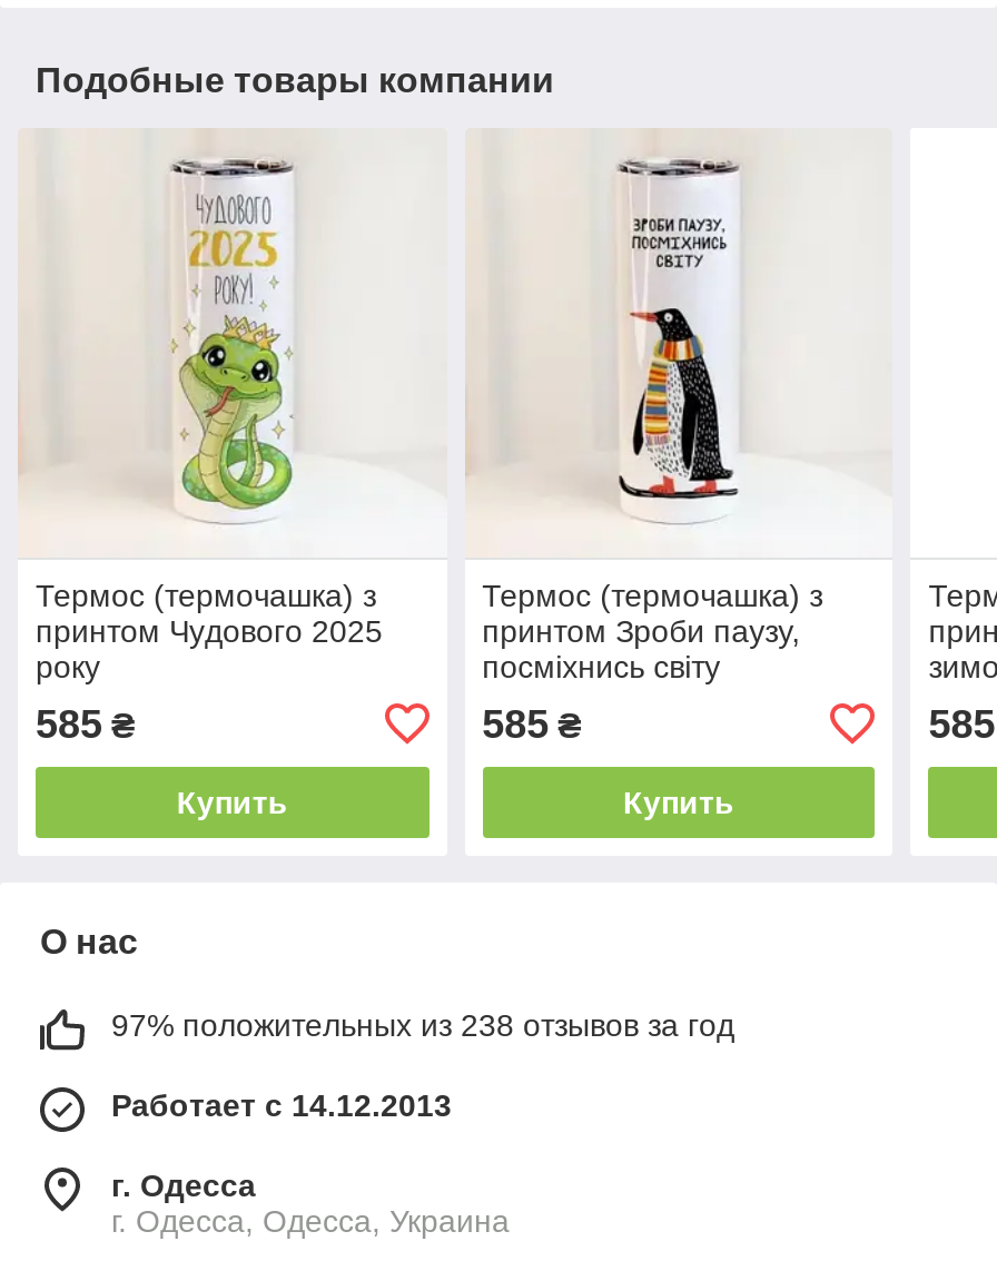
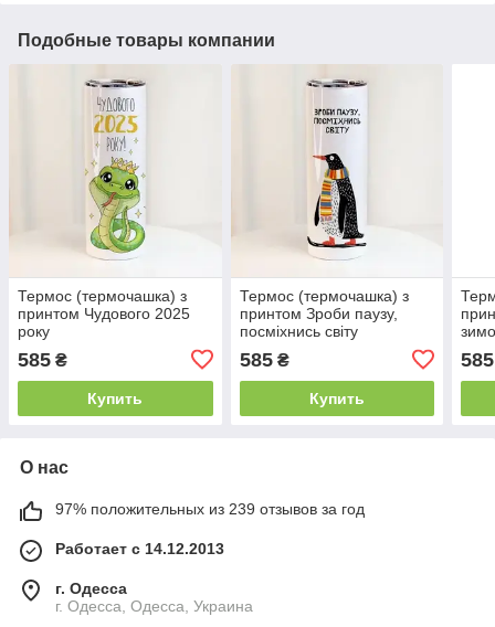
- 97% положительных из 238 отзывов за год
+ 97% положительных из 239 отзывов за год
